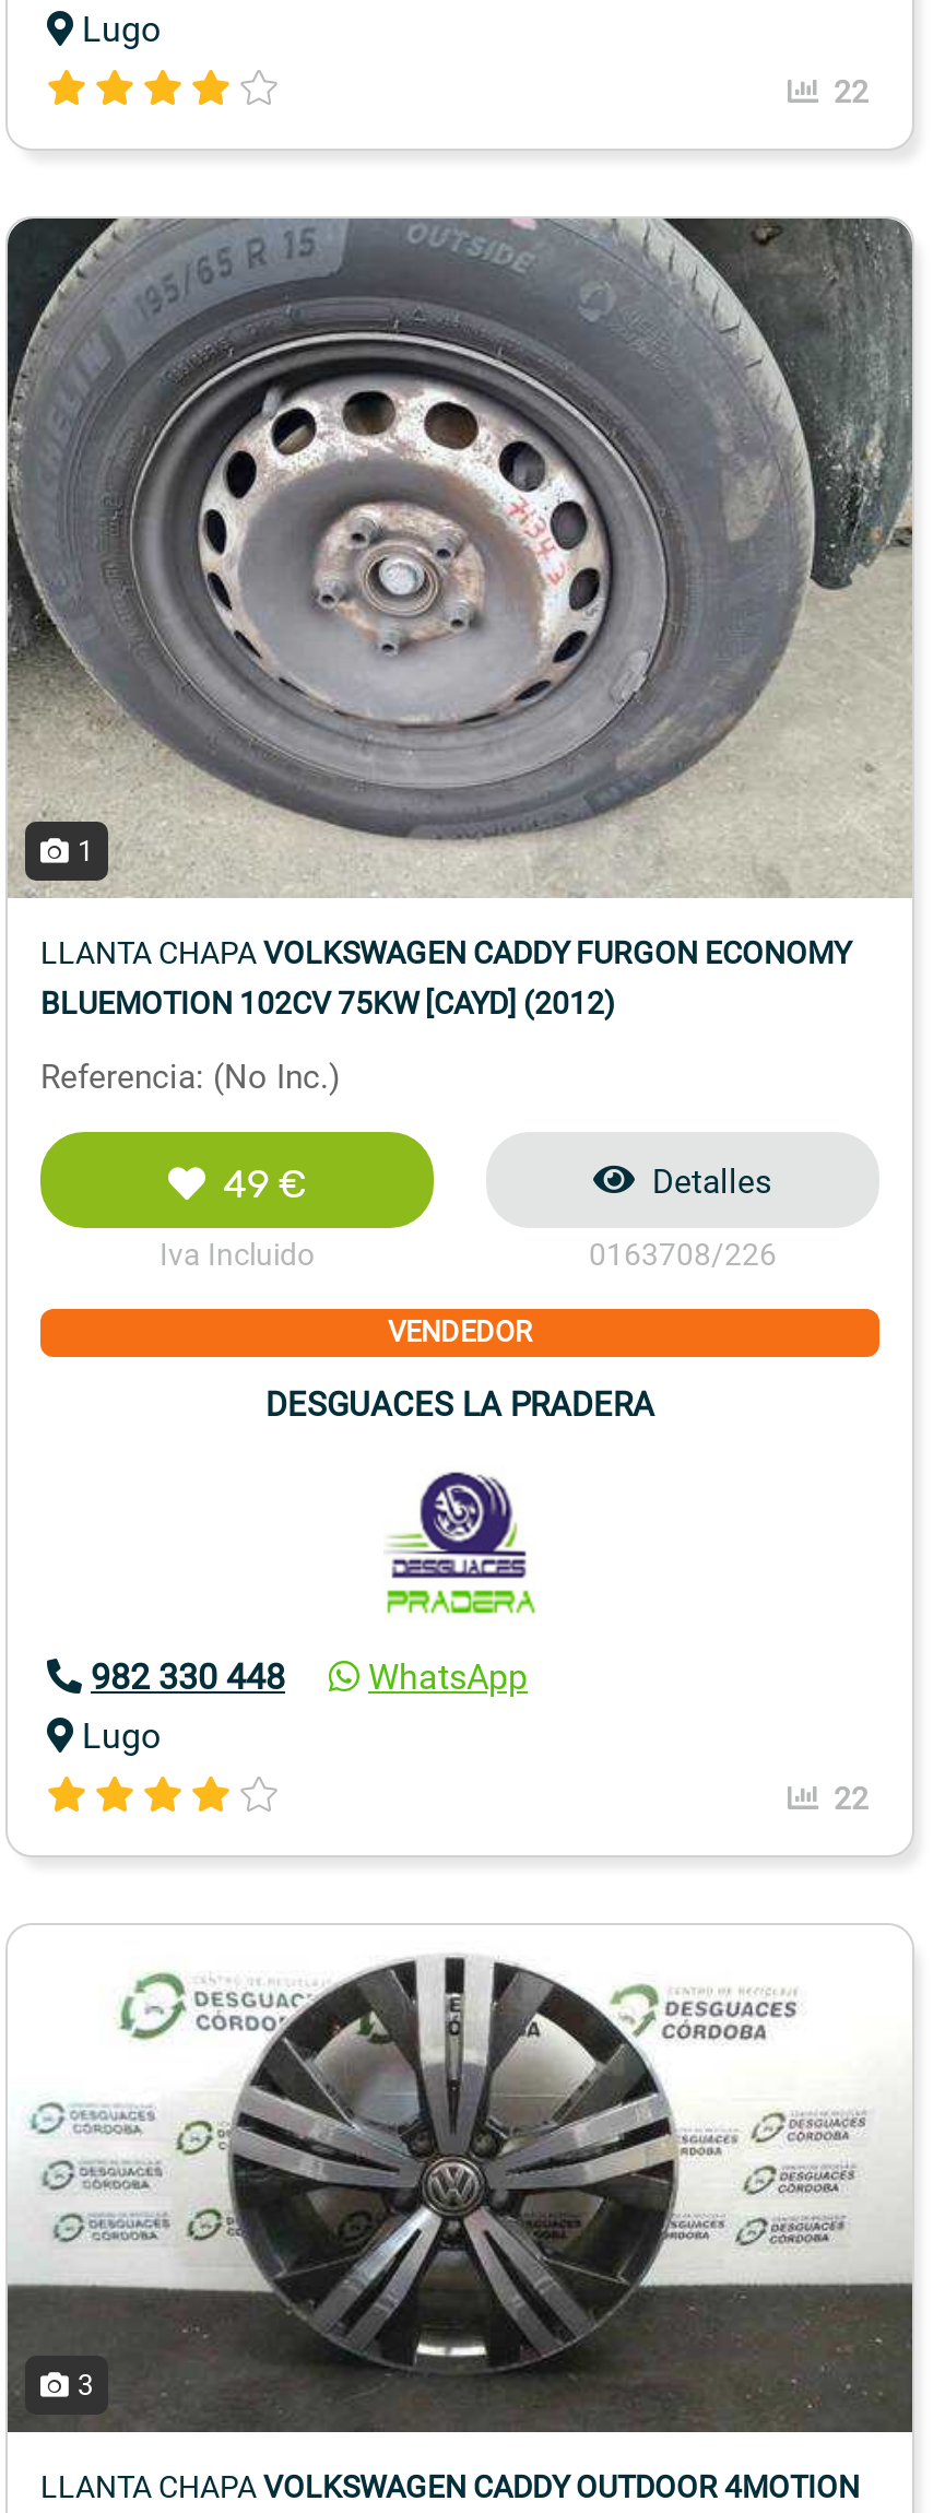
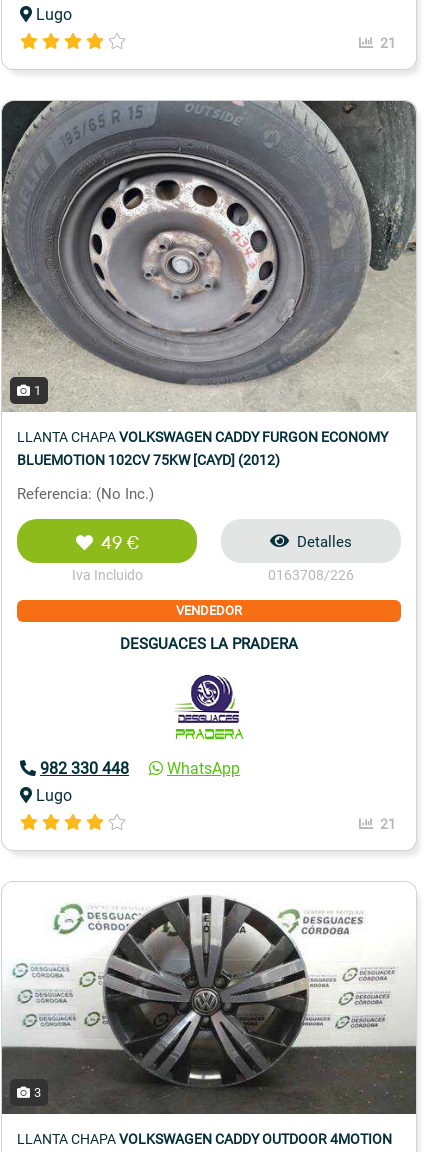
- 22
+ 21

- 22
+ 21
